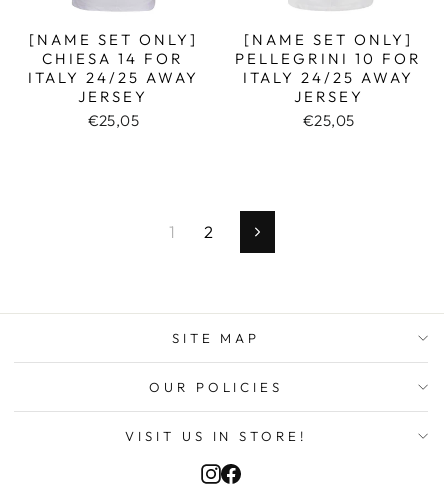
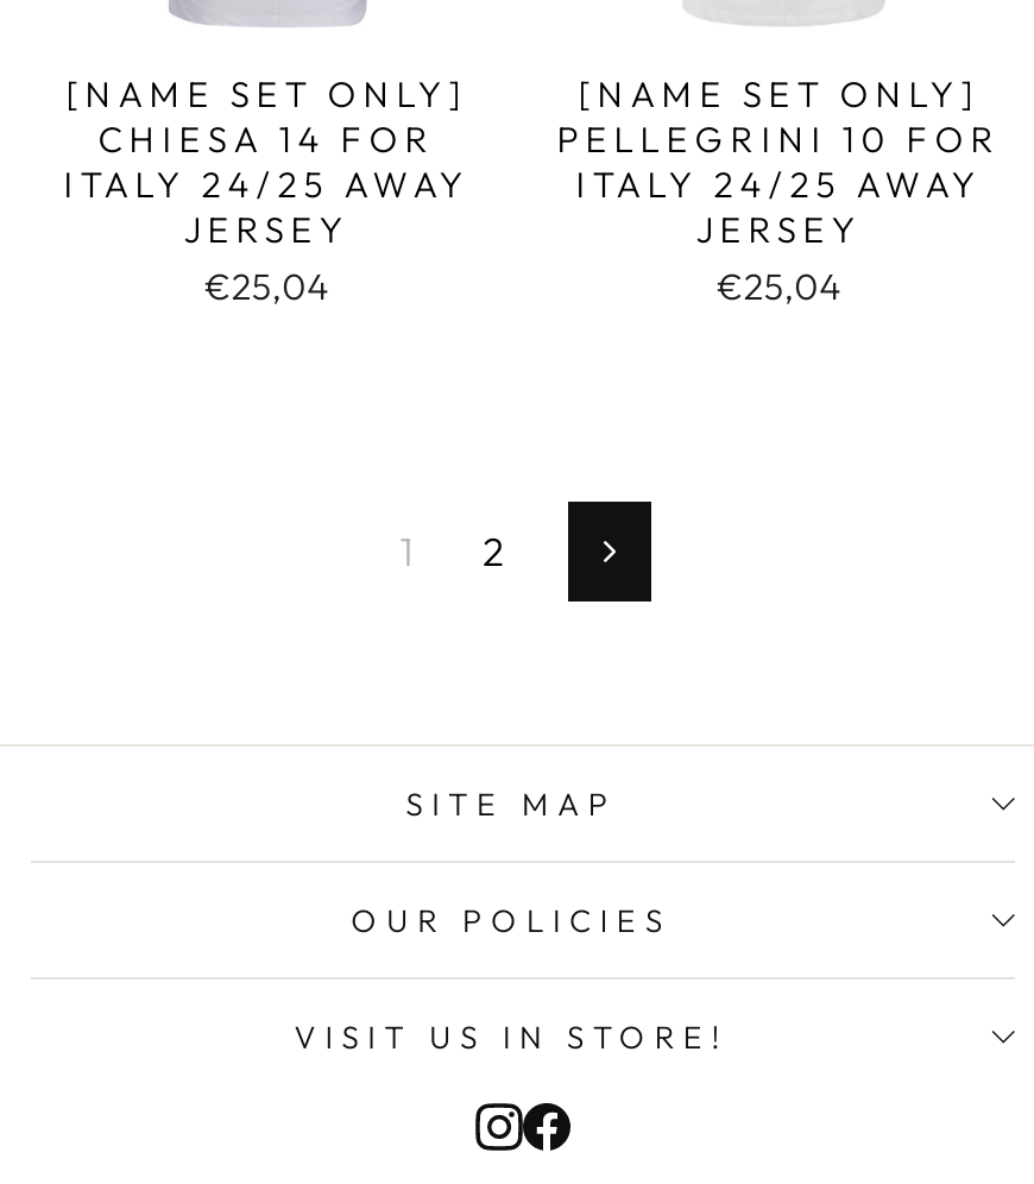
- €25,05
+ €25,04

- €25,05
+ €25,04
